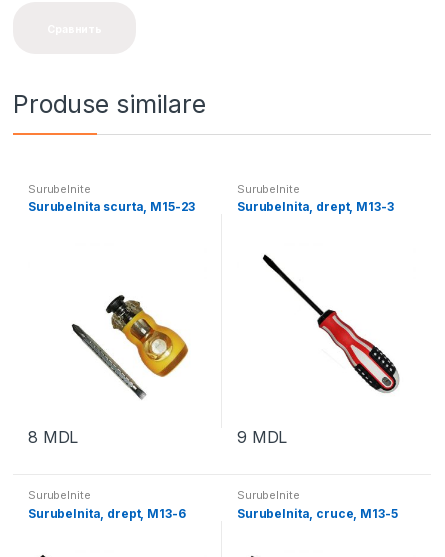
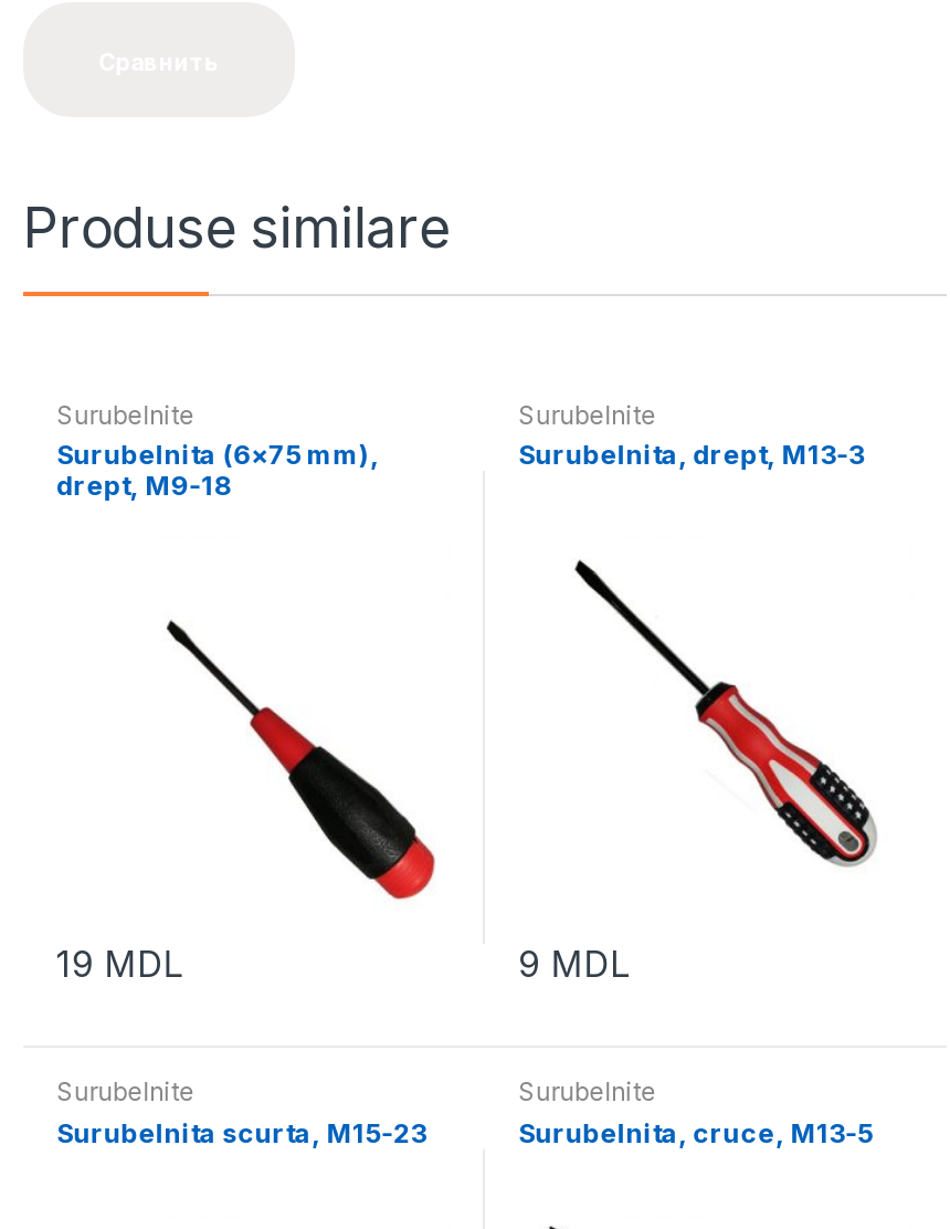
moved down: Surubelnita scurta, M15-23

+ Surubelnita (6×75 mm),
+ drept, M9-18

- [image]
- 8 MDL
+ [image]
+ 19 MDL

- Surubelnita, drept, M13-6
